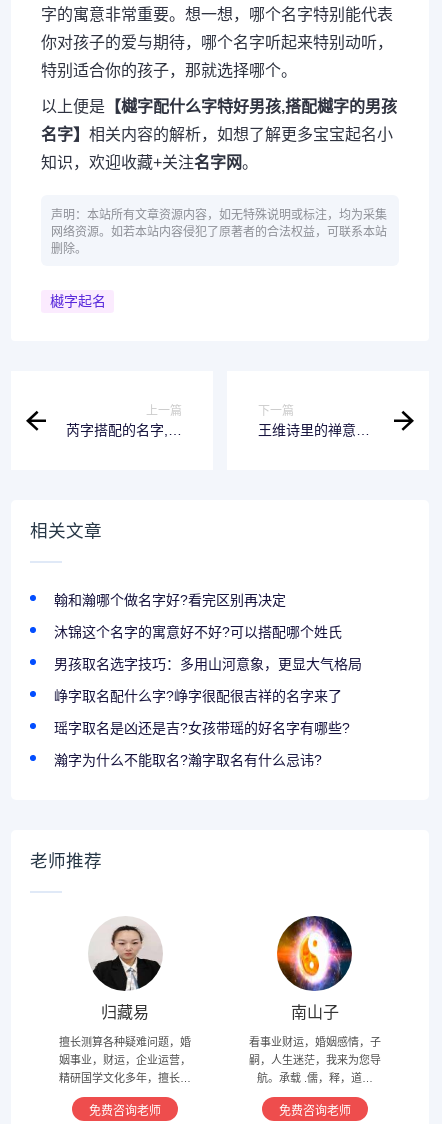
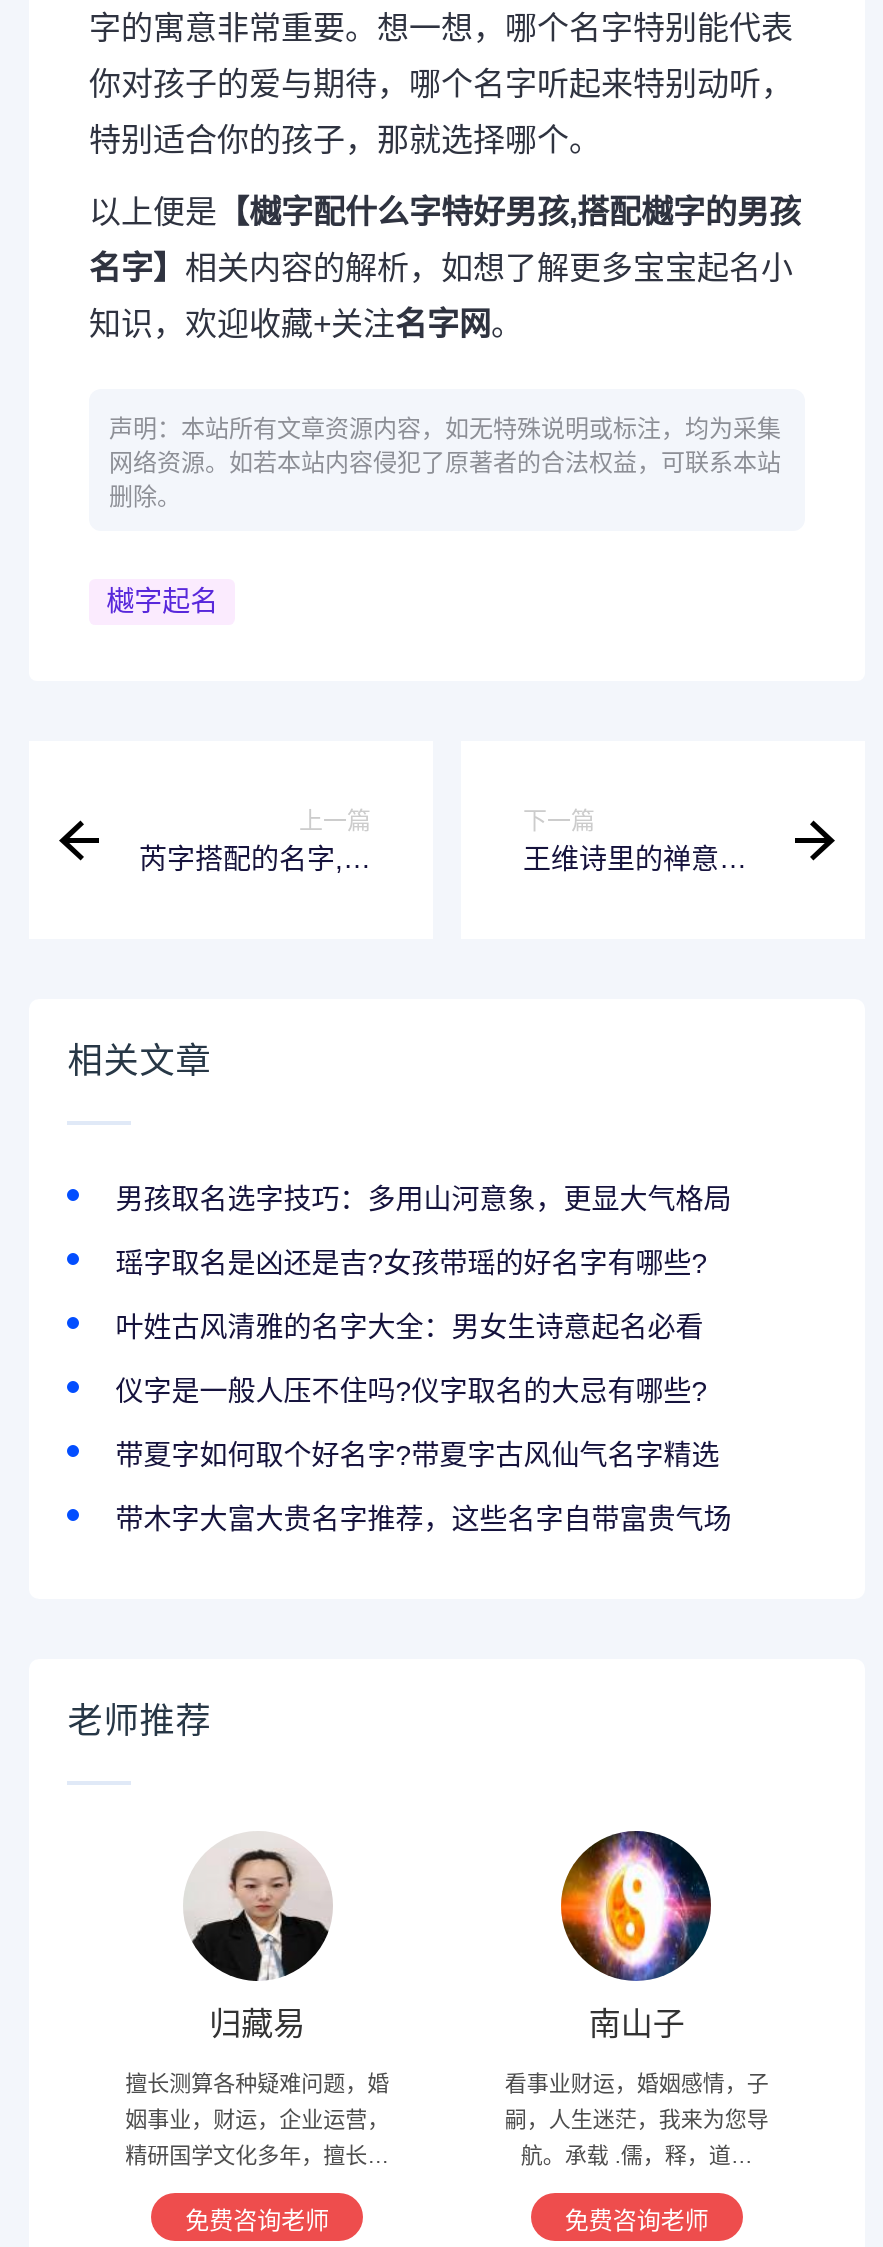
- 翰和瀚哪个做名字好?看完区别再决定
- 沐锦这个名字的寓意好不好?可以搭配哪个姓氏

moved up: 男孩取名选字技巧：多用山河意象，更显大气格局

- 峥字取名配什么字?峥字很配很吉祥的名字来了

moved up: 瑶字取名是凶还是吉?女孩带瑶的好名字有哪些?

- 瀚字为什么不能取名?瀚字取名有什么忌讳?
+ 叶姓古风清雅的名字大全：男女生诗意起名必看
+ 仪字是一般人压不住吗?仪字取名的大忌有哪些?
+ 带夏字如何取个好名字?带夏字古风仙气名字精选
+ 带木字大富大贵名字推荐，这些名字自带富贵气场
